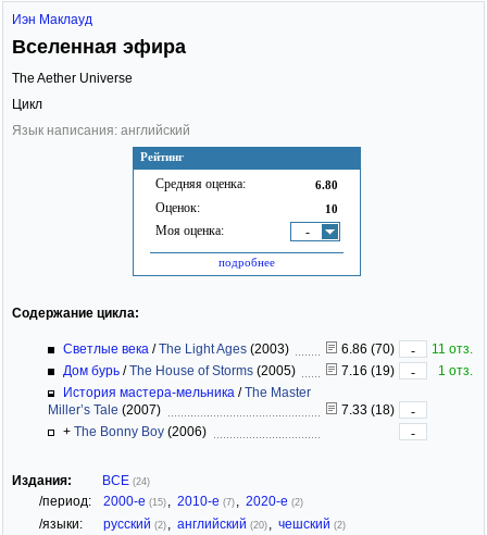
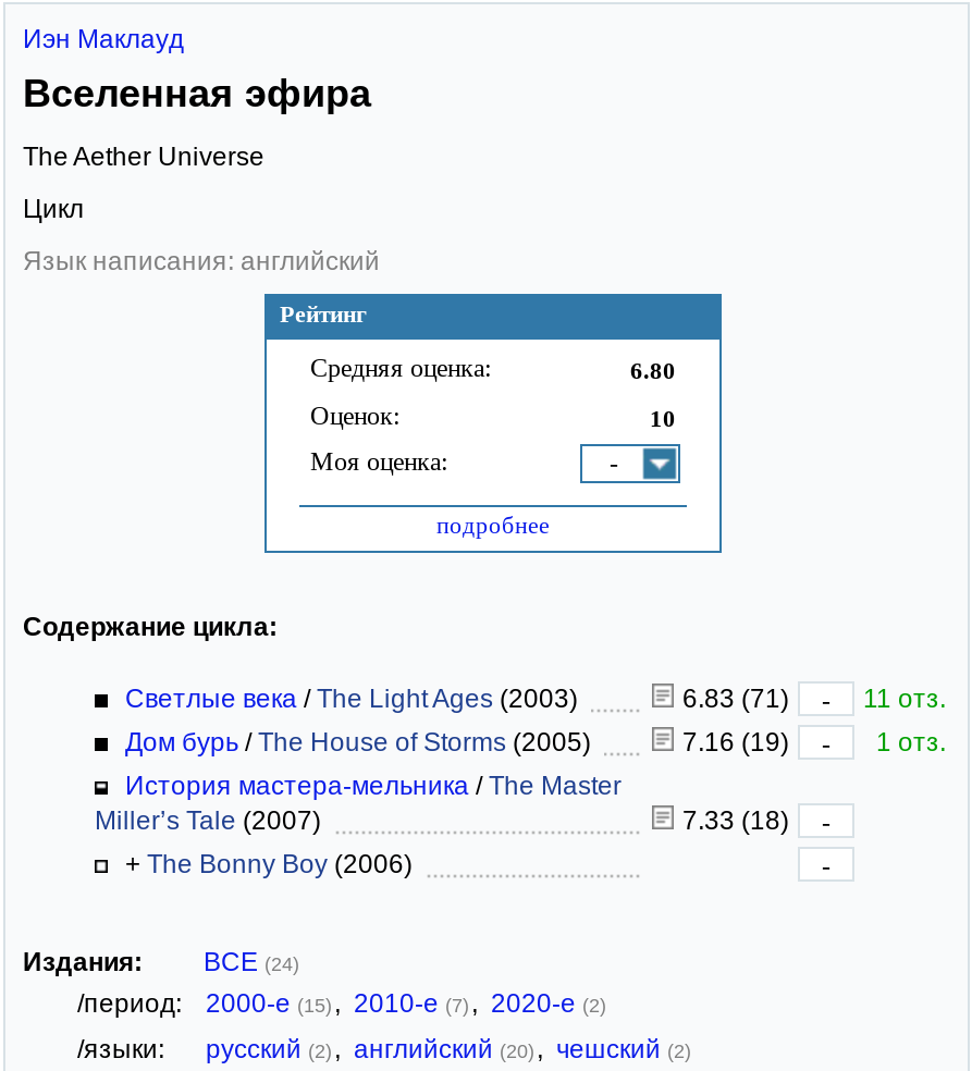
- 6.86 (70)
+ 6.83 (71)
